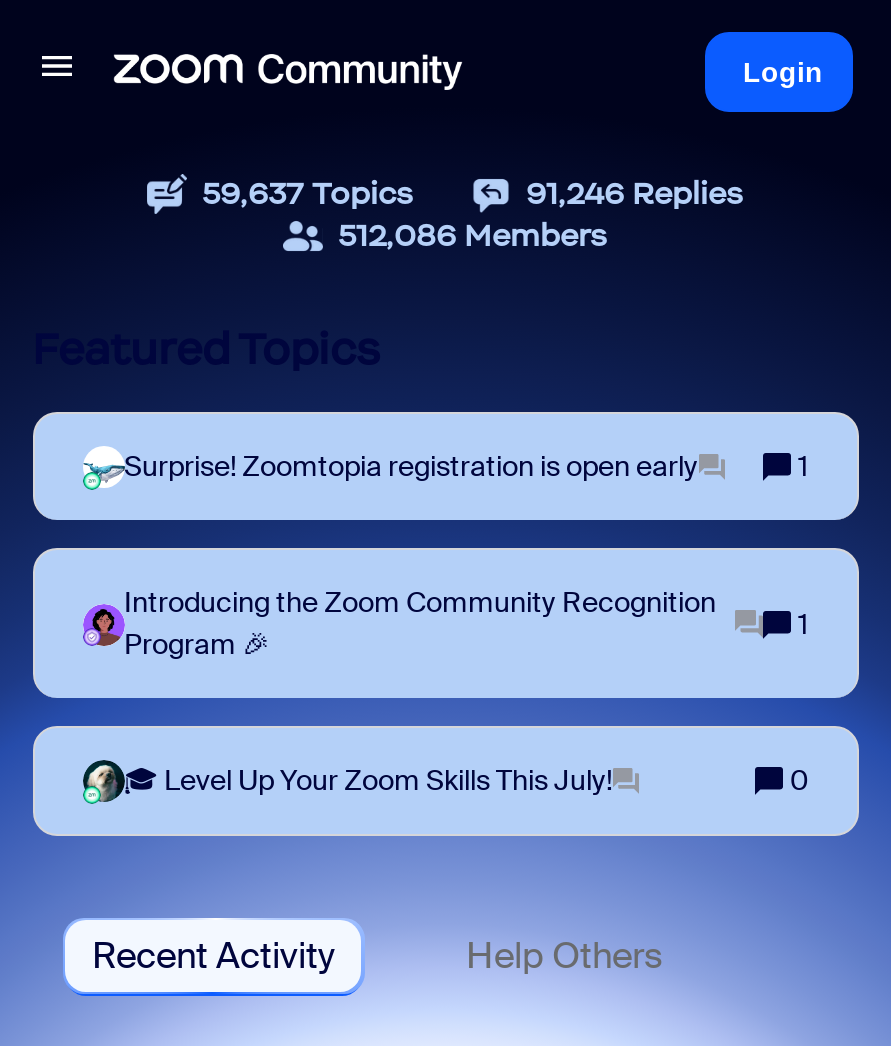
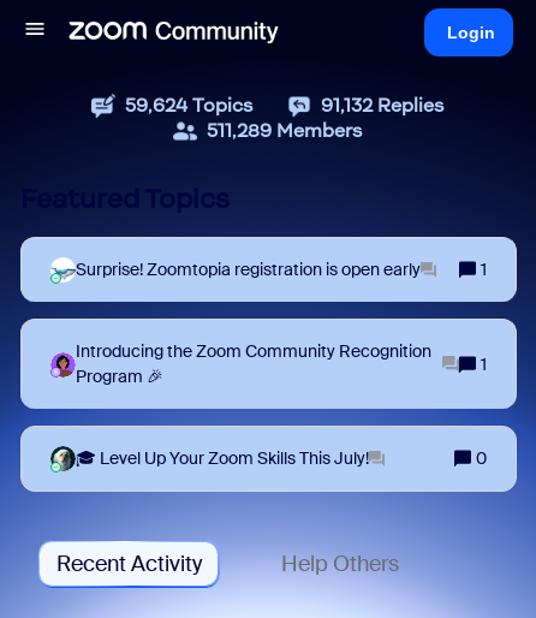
- 59,637 Topics
+ 59,624 Topics

- 91,246 Replies
+ 91,132 Replies

- 512,086 Members
+ 511,289 Members
